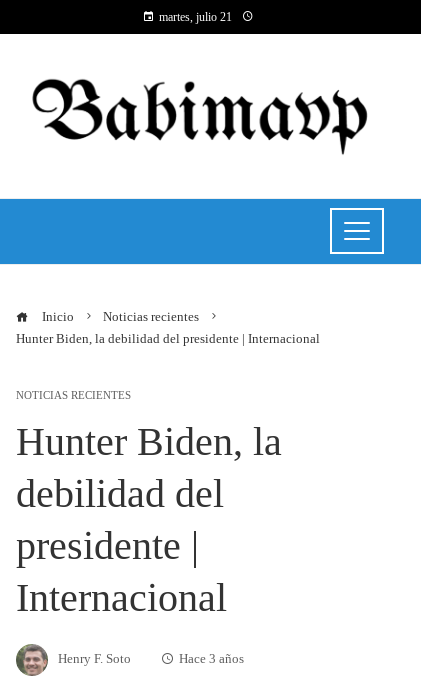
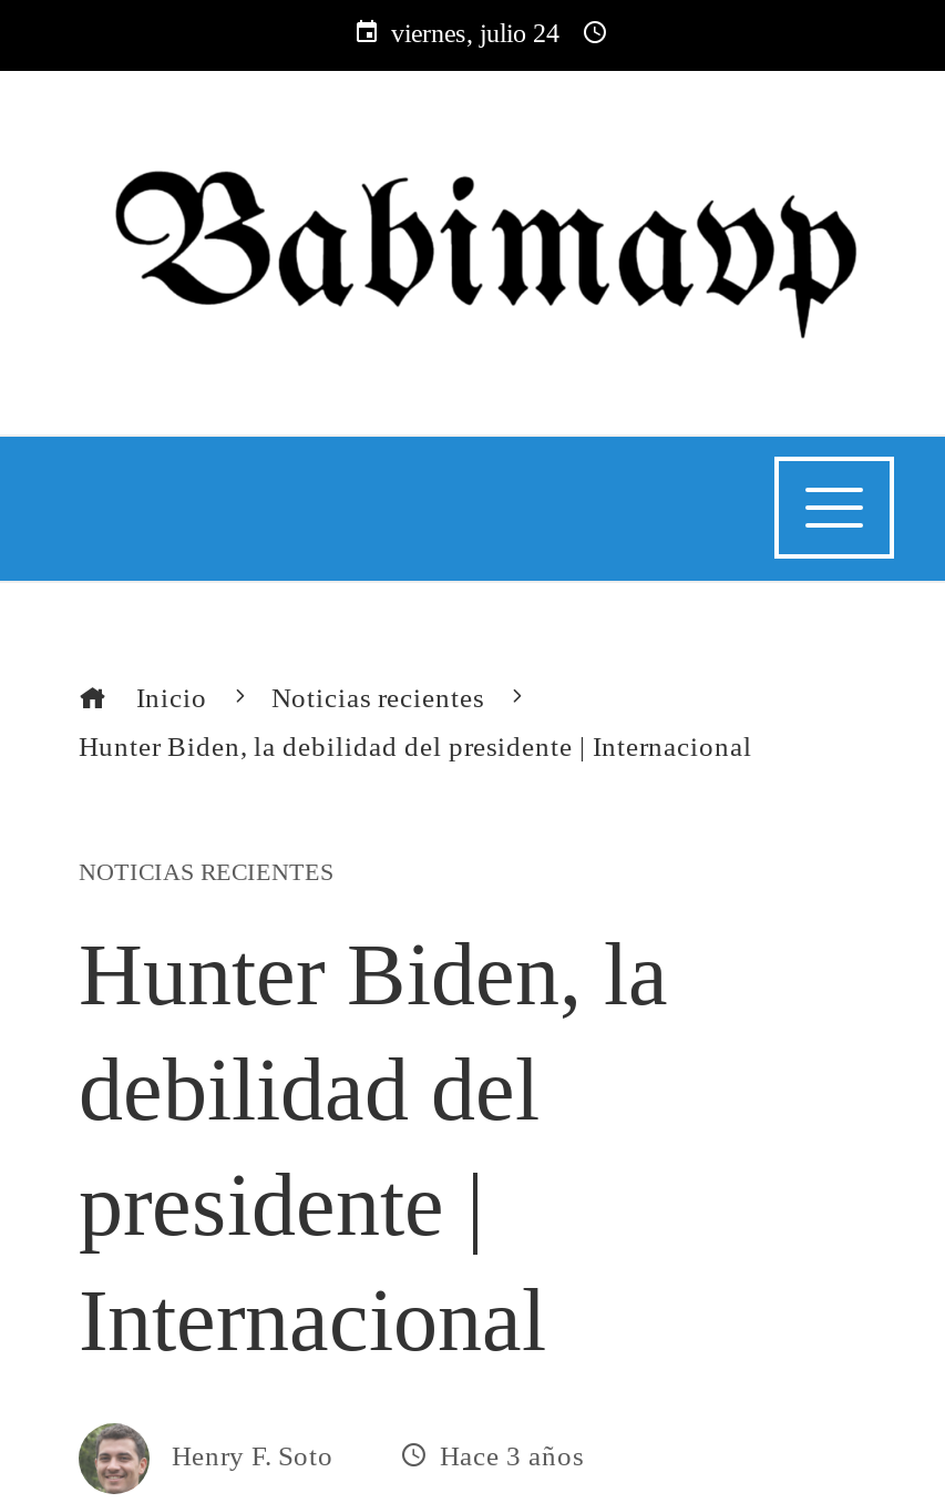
- martes, julio 21
+ viernes, julio 24
